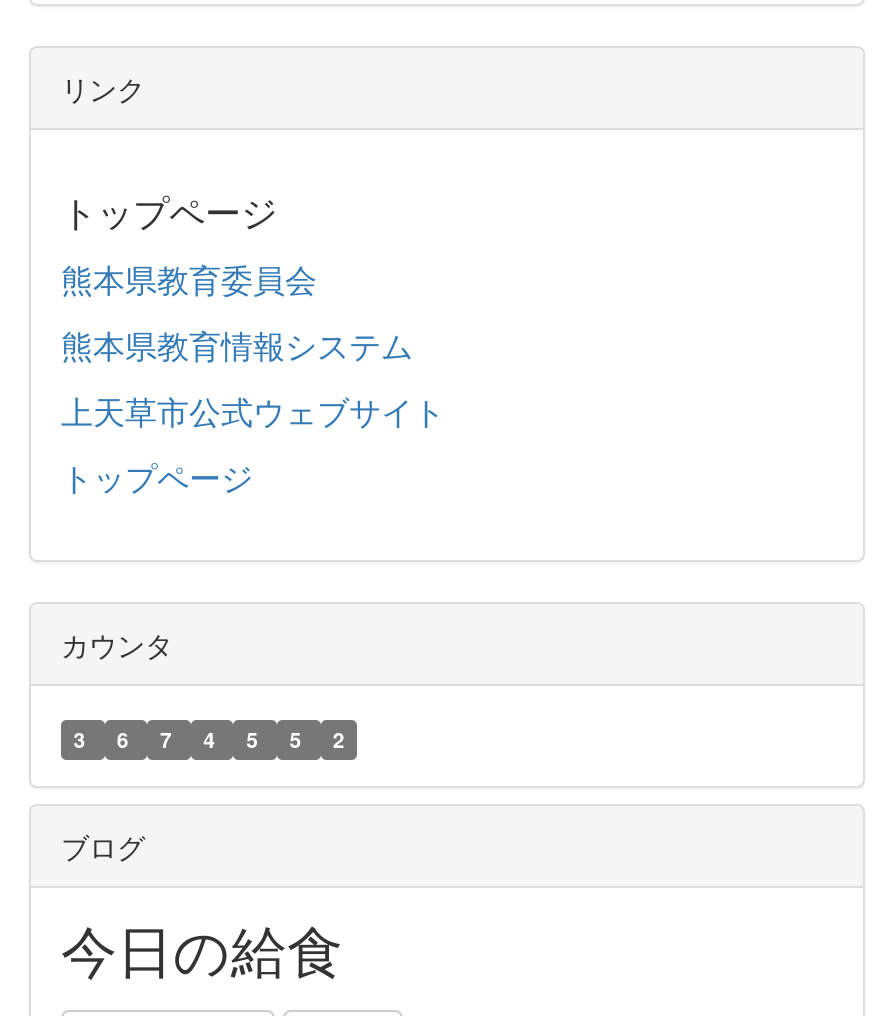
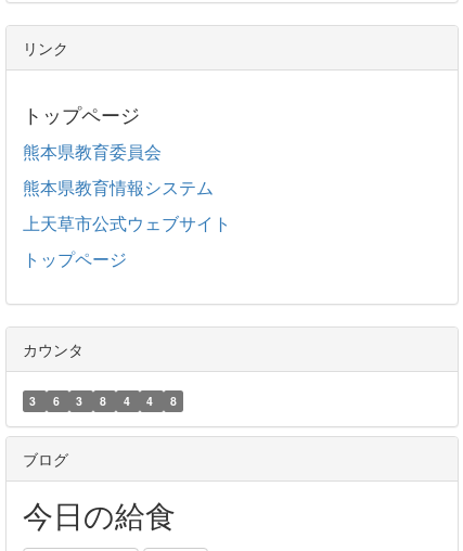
- 7
+ 3
+ 8

- 5
- 5
- 2
+ 4
+ 8
